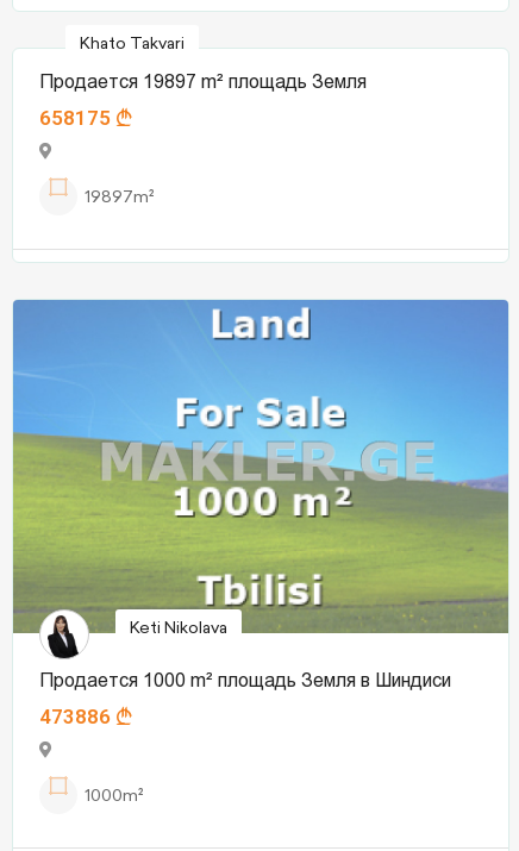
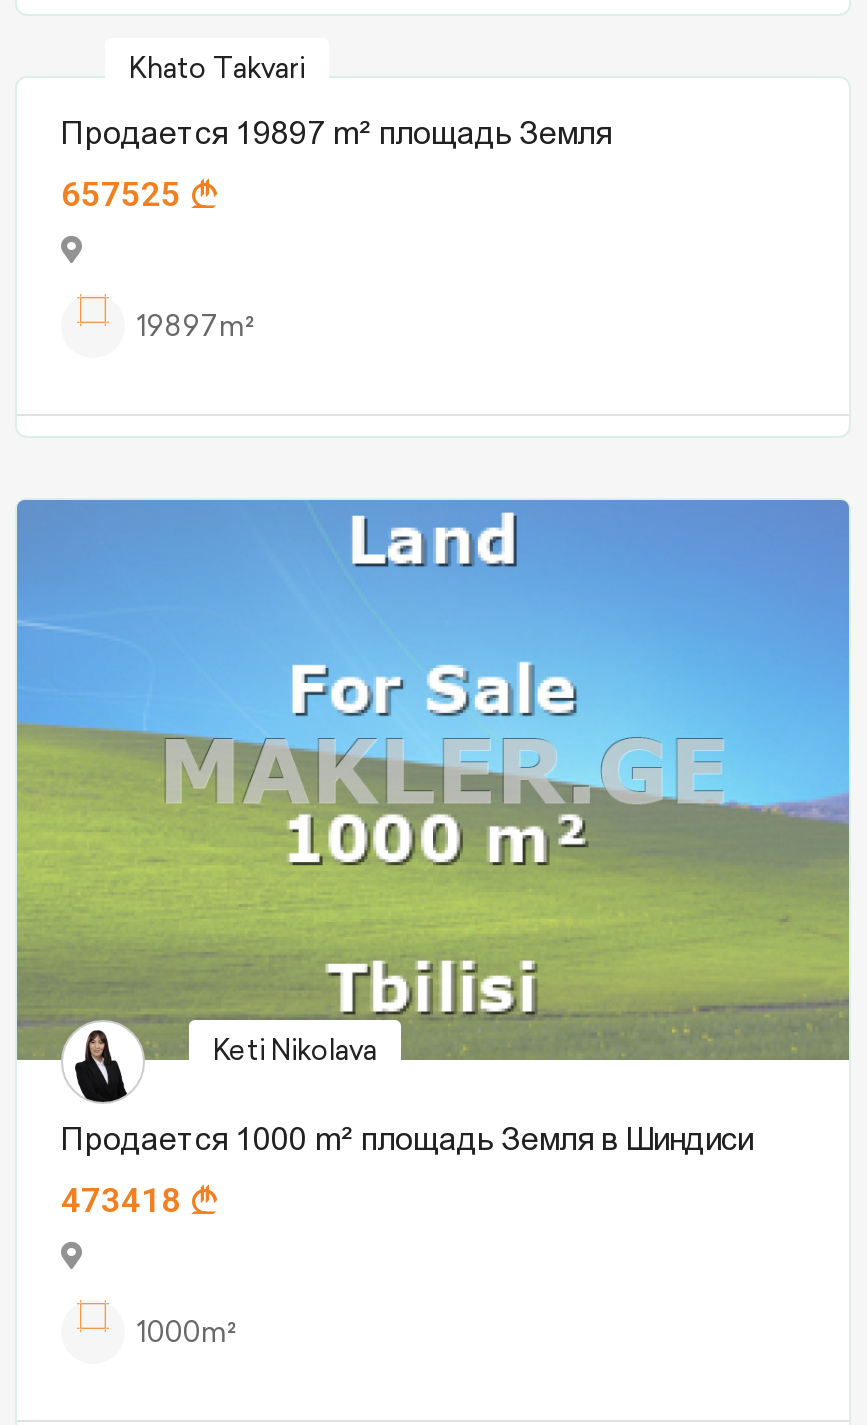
- 658175
+ 657525

- 473886
+ 473418
